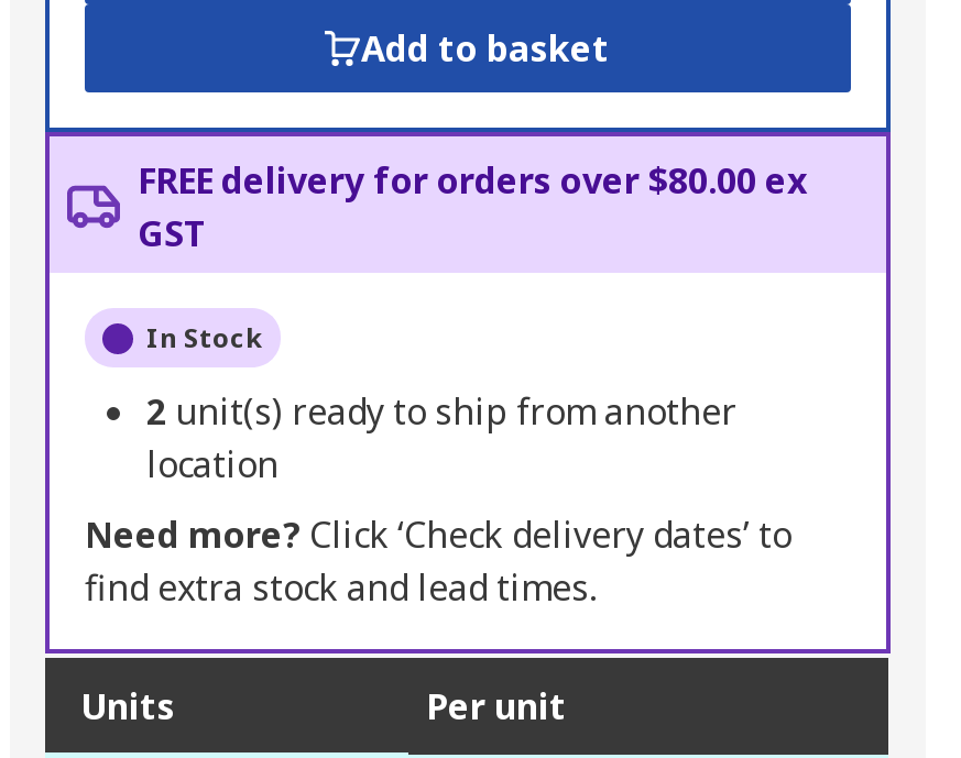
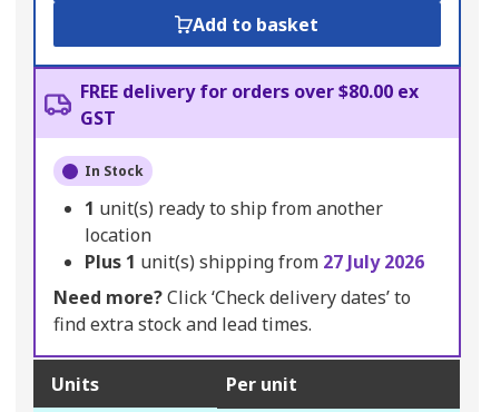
- 2 unit(s) ready to ship from another
+ 1 unit(s) ready to ship from another

+ Plus 1 unit(s) shipping from 27 July 2026
